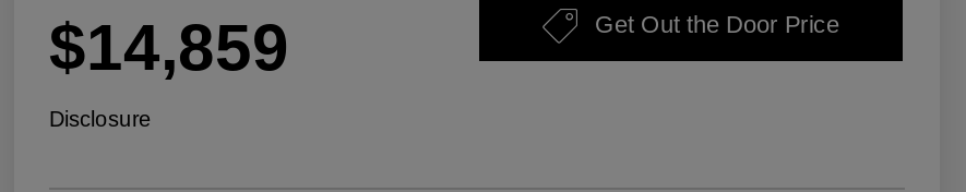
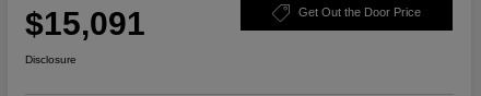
- $14,859
+ $15,091
